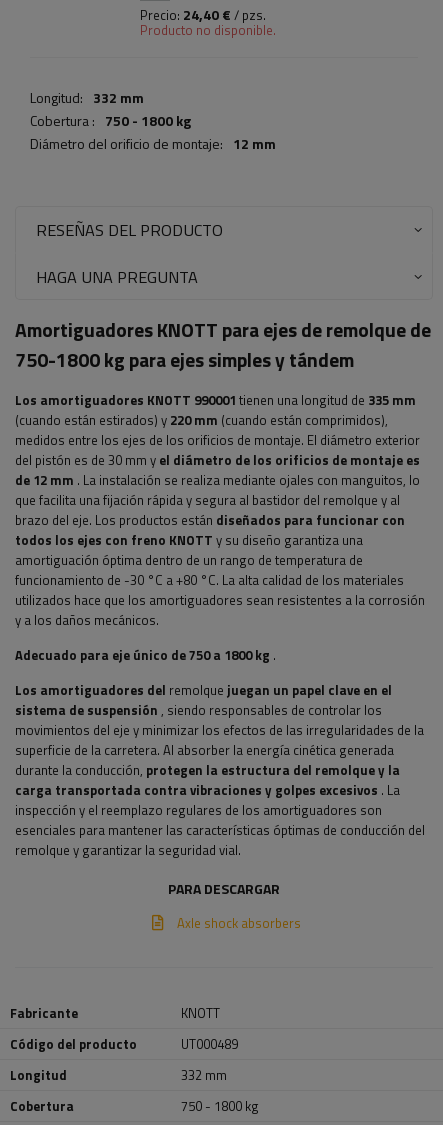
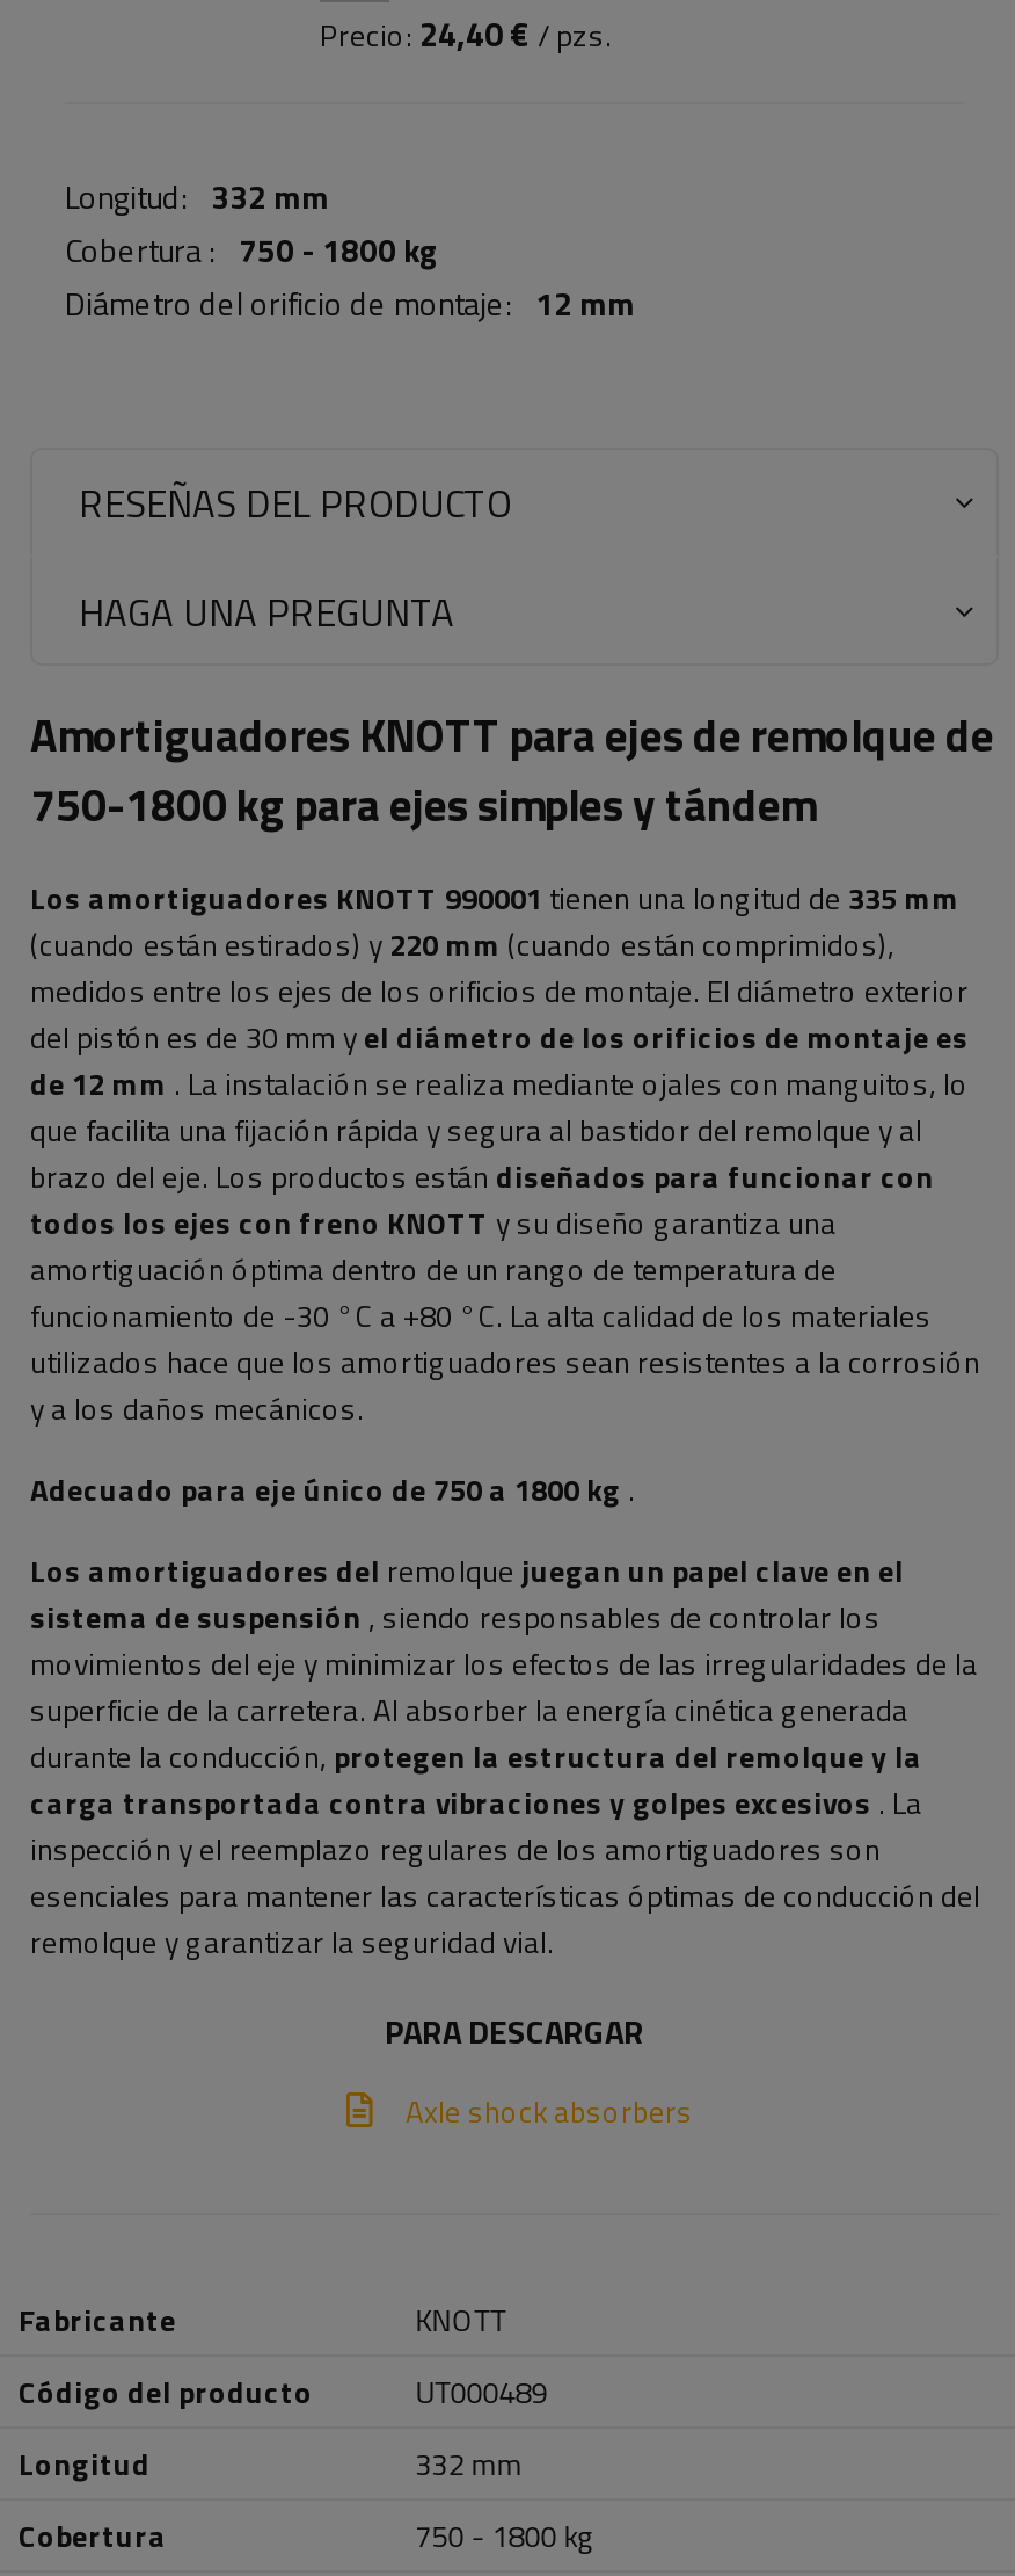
- Producto no disponible.
